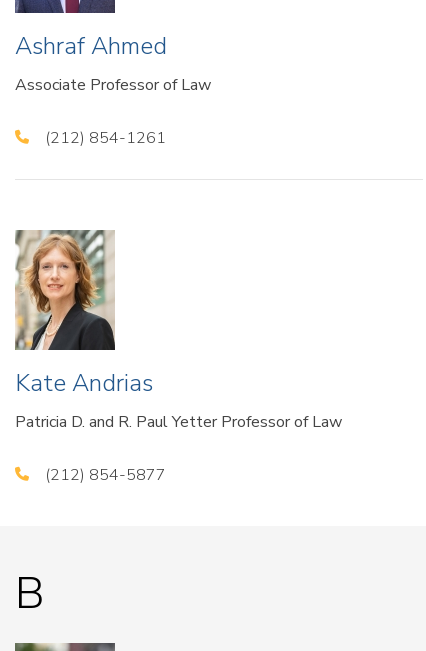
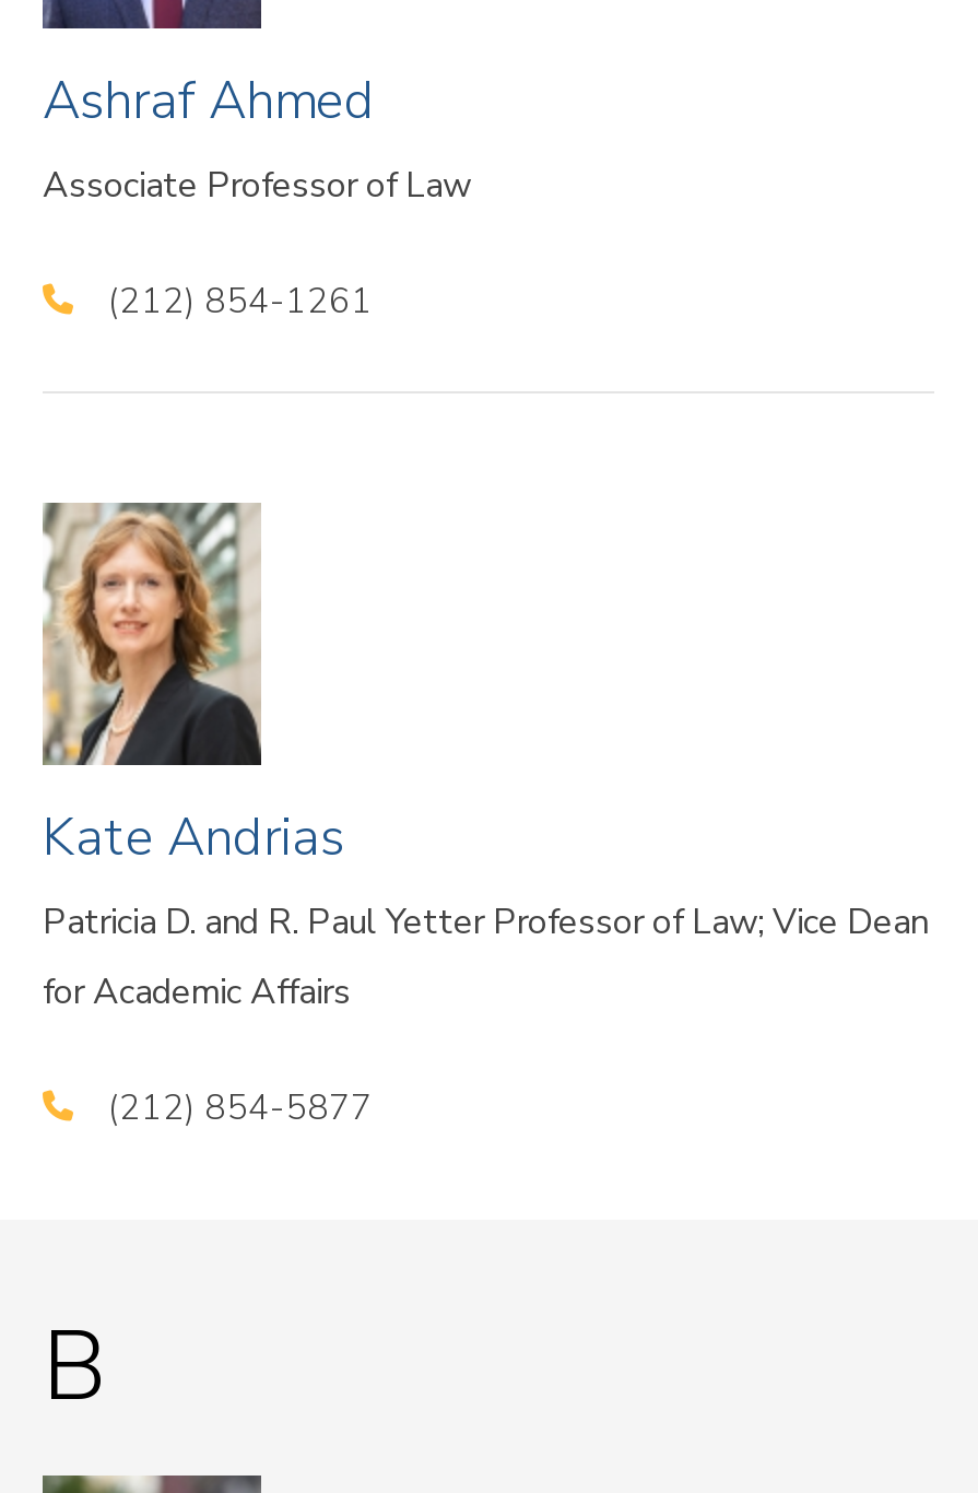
- Patricia D. and R. Paul Yetter Professor of Law
+ Patricia D. and R. Paul Yetter Professor of Law; Vice Dean
+ for Academic Affairs
